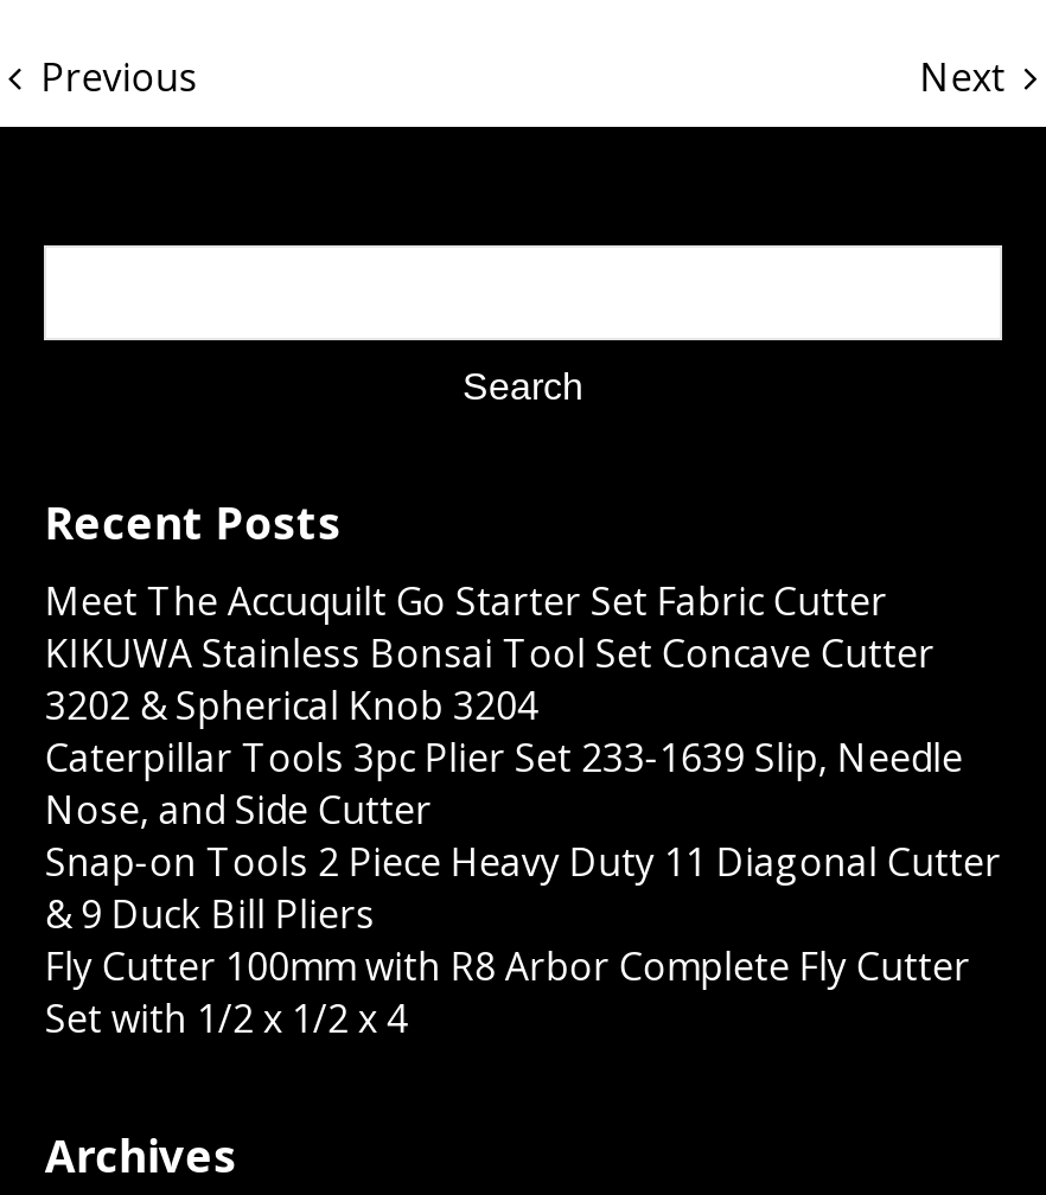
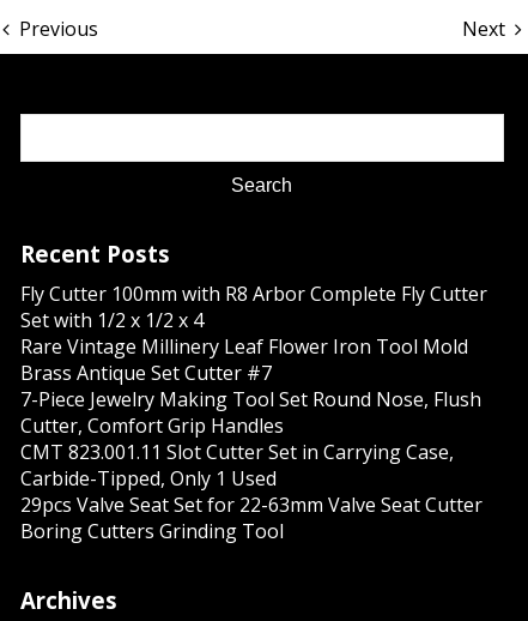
- Meet The Accuquilt Go Starter Set Fabric Cutter
- KIKUWA Stainless Bonsai Tool Set Concave Cutter
- 3202 & Spherical Knob 3204
- Caterpillar Tools 3pc Plier Set 233-1639 Slip, Needle
- Nose, and Side Cutter
- Snap-on Tools 2 Piece Heavy Duty 11 Diagonal Cutter
- & 9 Duck Bill Pliers

moved up: Fly Cutter 100mm with R8 Arbor Complete Fly Cutter | Set with 1/2 x 1/2 x 4

+ Rare Vintage Millinery Leaf Flower Iron Tool Mold
+ Brass Antique Set Cutter #7
+ 7-Piece Jewelry Making Tool Set Round Nose, Flush
+ Cutter, Comfort Grip Handles
+ CMT 823.001.11 Slot Cutter Set in Carrying Case,
+ Carbide-Tipped, Only 1 Used
+ 29pcs Valve Seat Set for 22-63mm Valve Seat Cutter
+ Boring Cutters Grinding Tool
